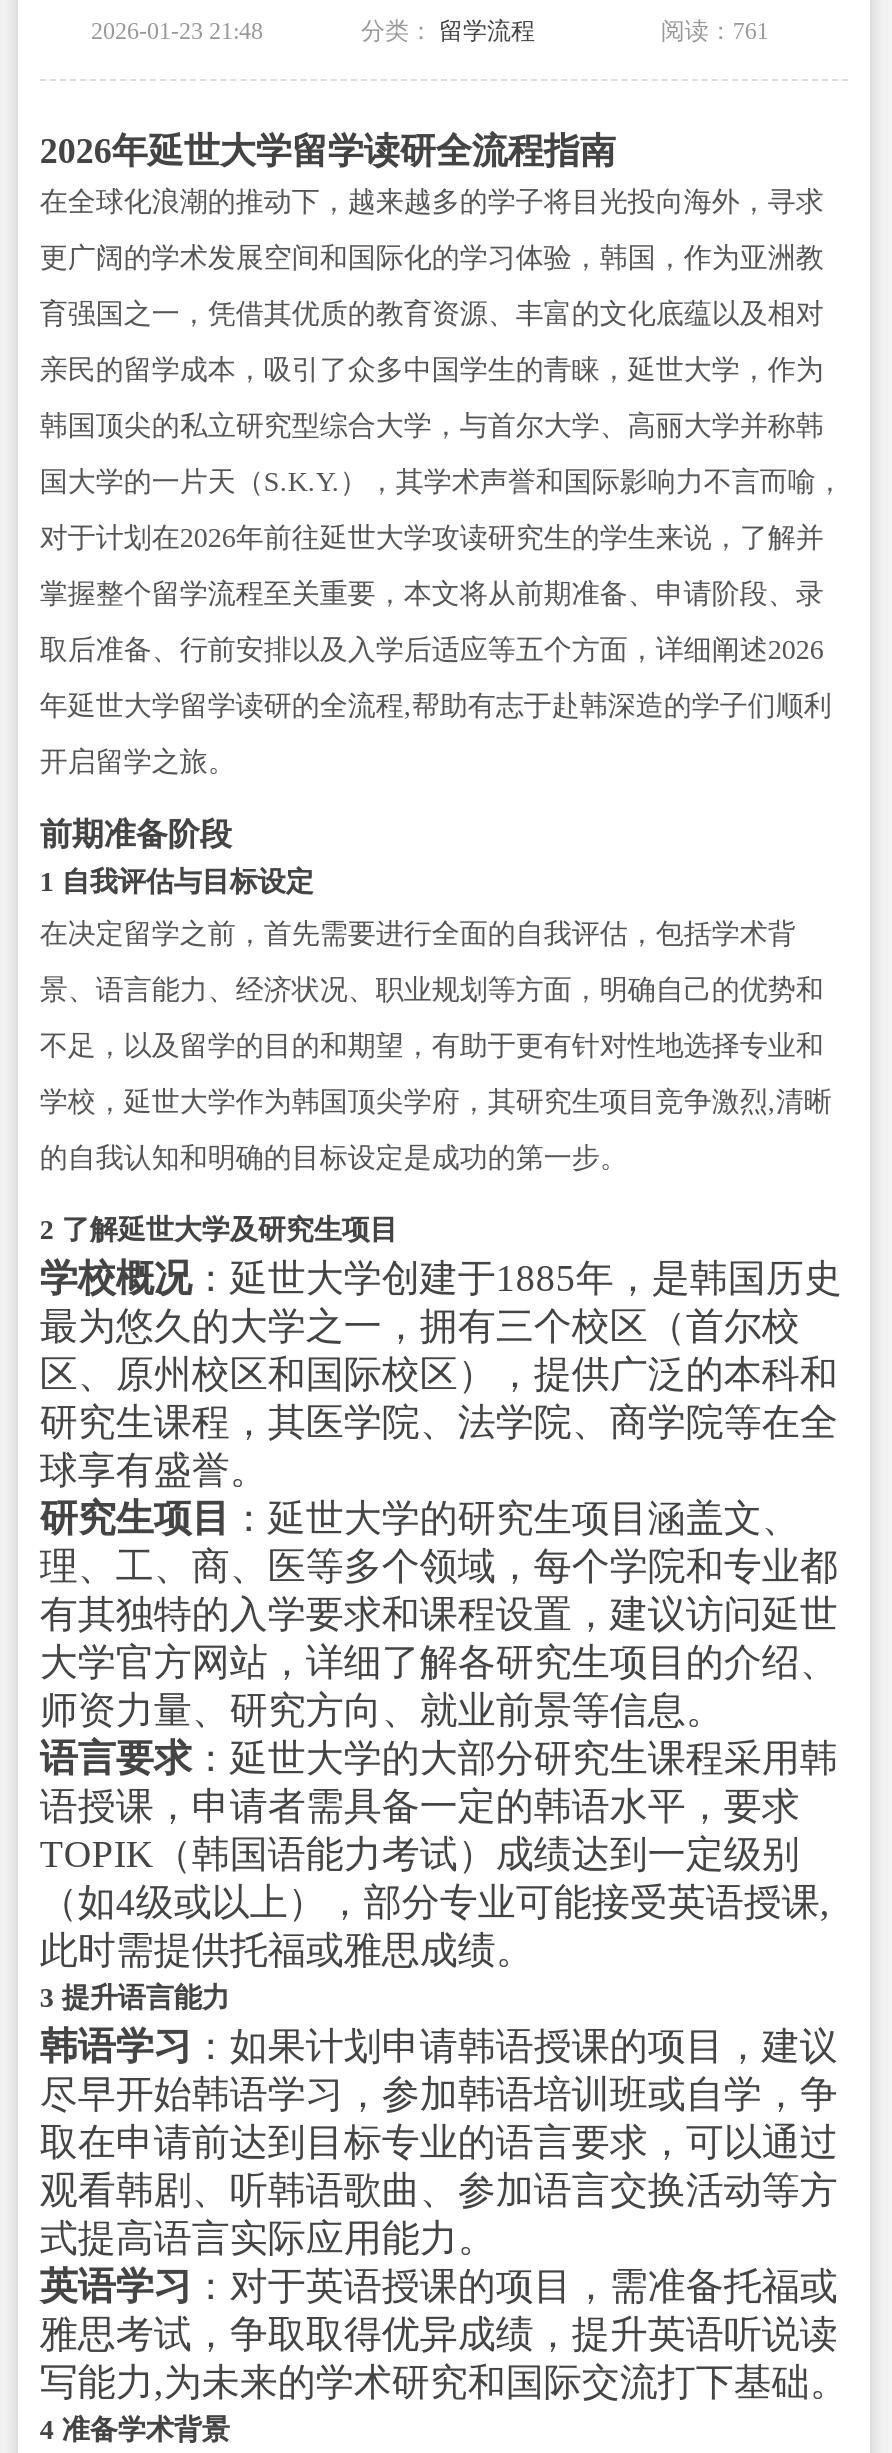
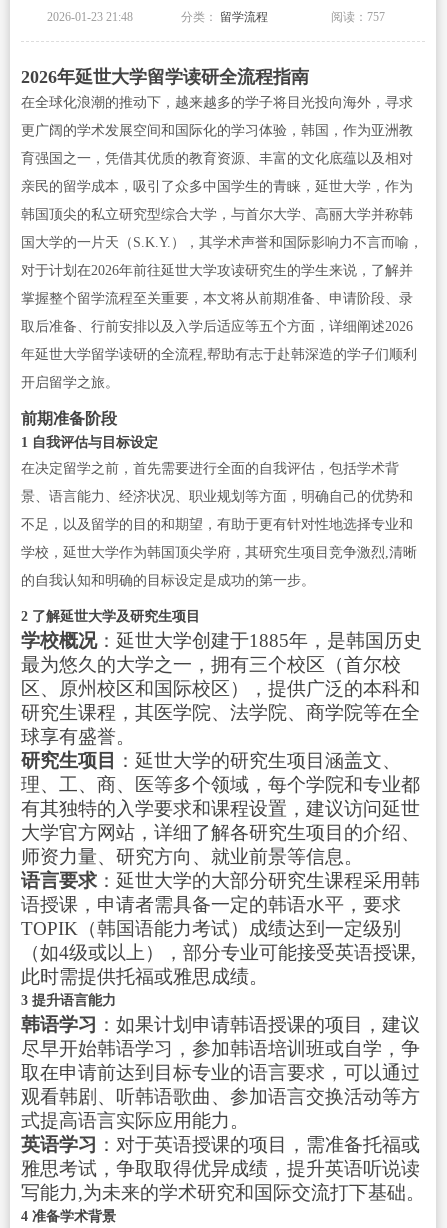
- 阅读：761
+ 阅读：757
